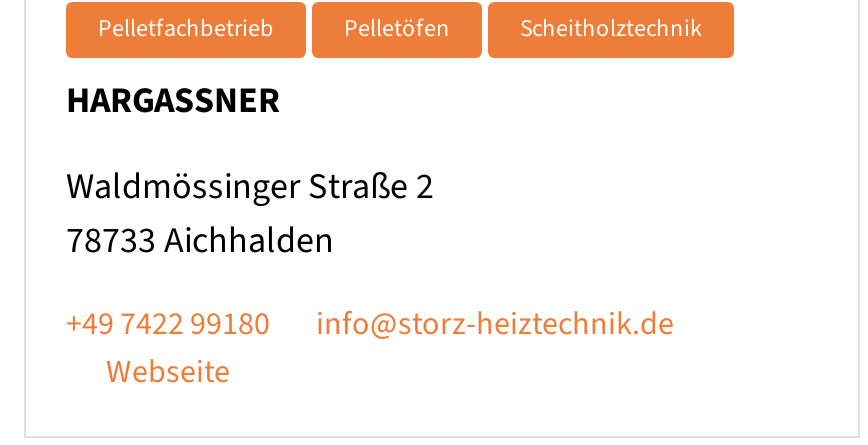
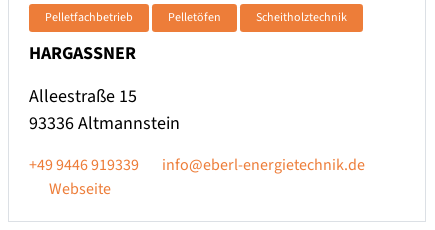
- Waldmössinger Straße 2
- 78733 Aichhalden
+ Alleestraße 15
+ 93336 Altmannstein

- +49 7422 99180
- info@storz-heiztechnik.de
+ +49 9446 919339
+ info@eberl-energietechnik.de
